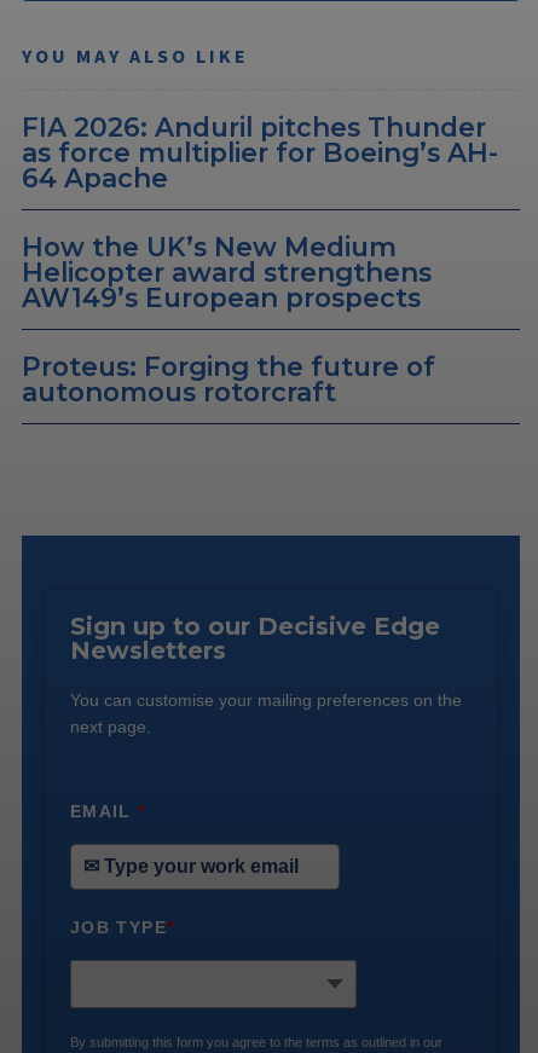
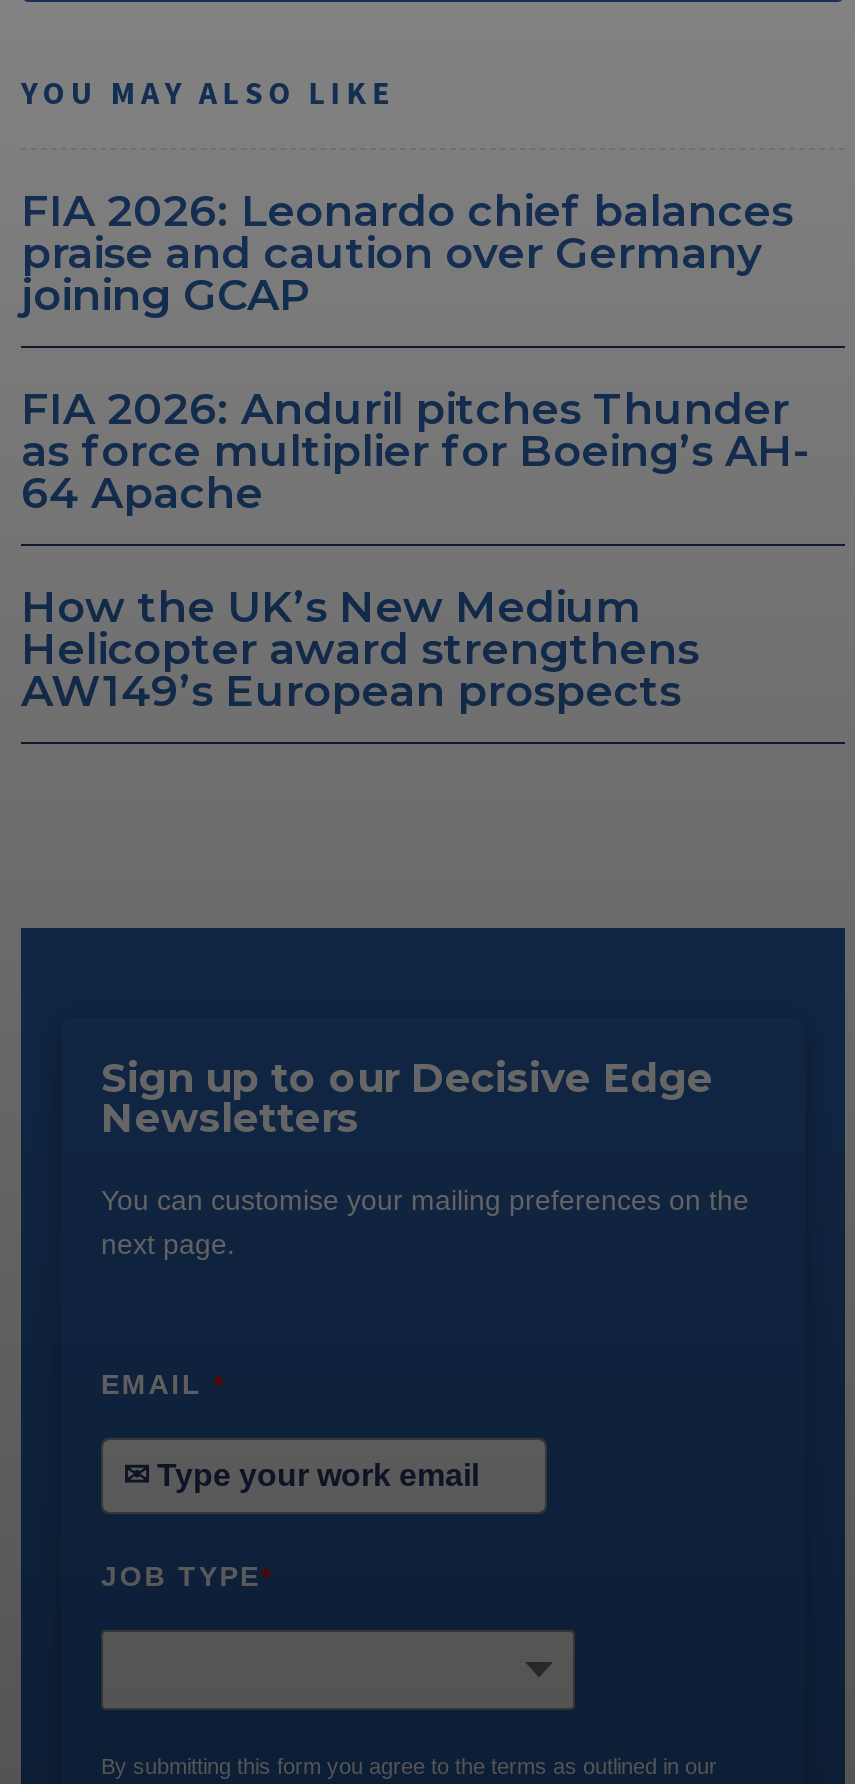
+ FIA 2026: Leonardo chief balances
+ praise and caution over Germany
+ joining GCAP

moved down: FIA 2026: Anduril pitches Thunder | as force multiplier for Boeing’s AH- | 64 Apache | How the UK’s New Medium | Helicopter award strengthens | AW149’s European prospects

- Proteus: Forging the future of
- autonomous rotorcraft
